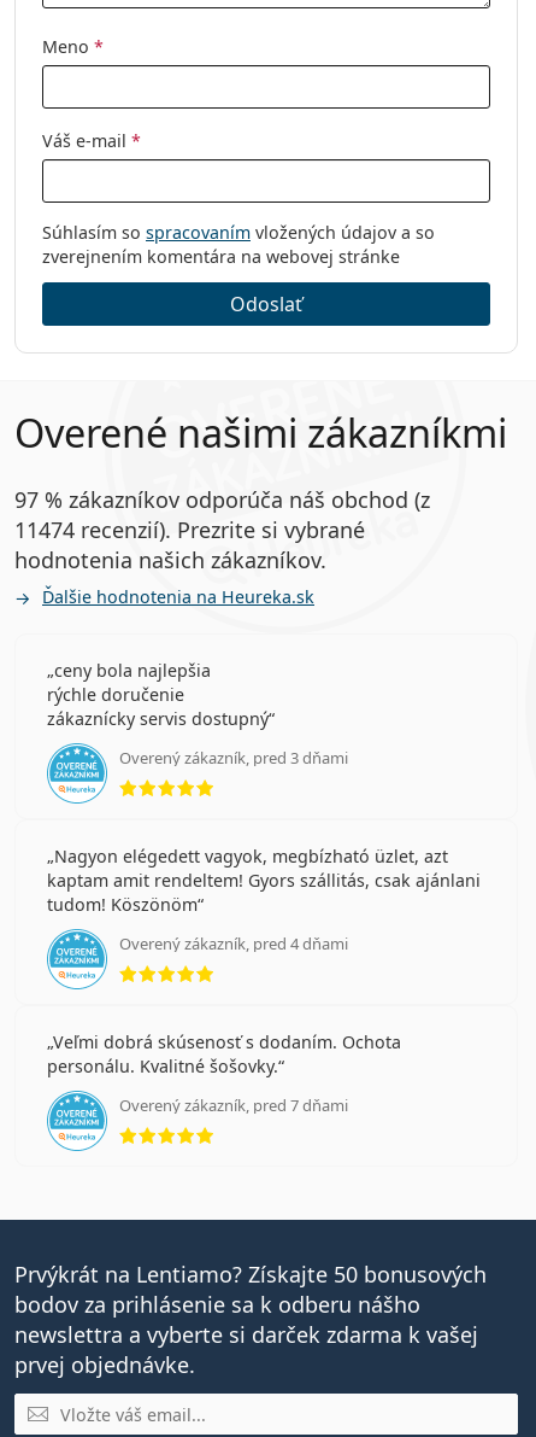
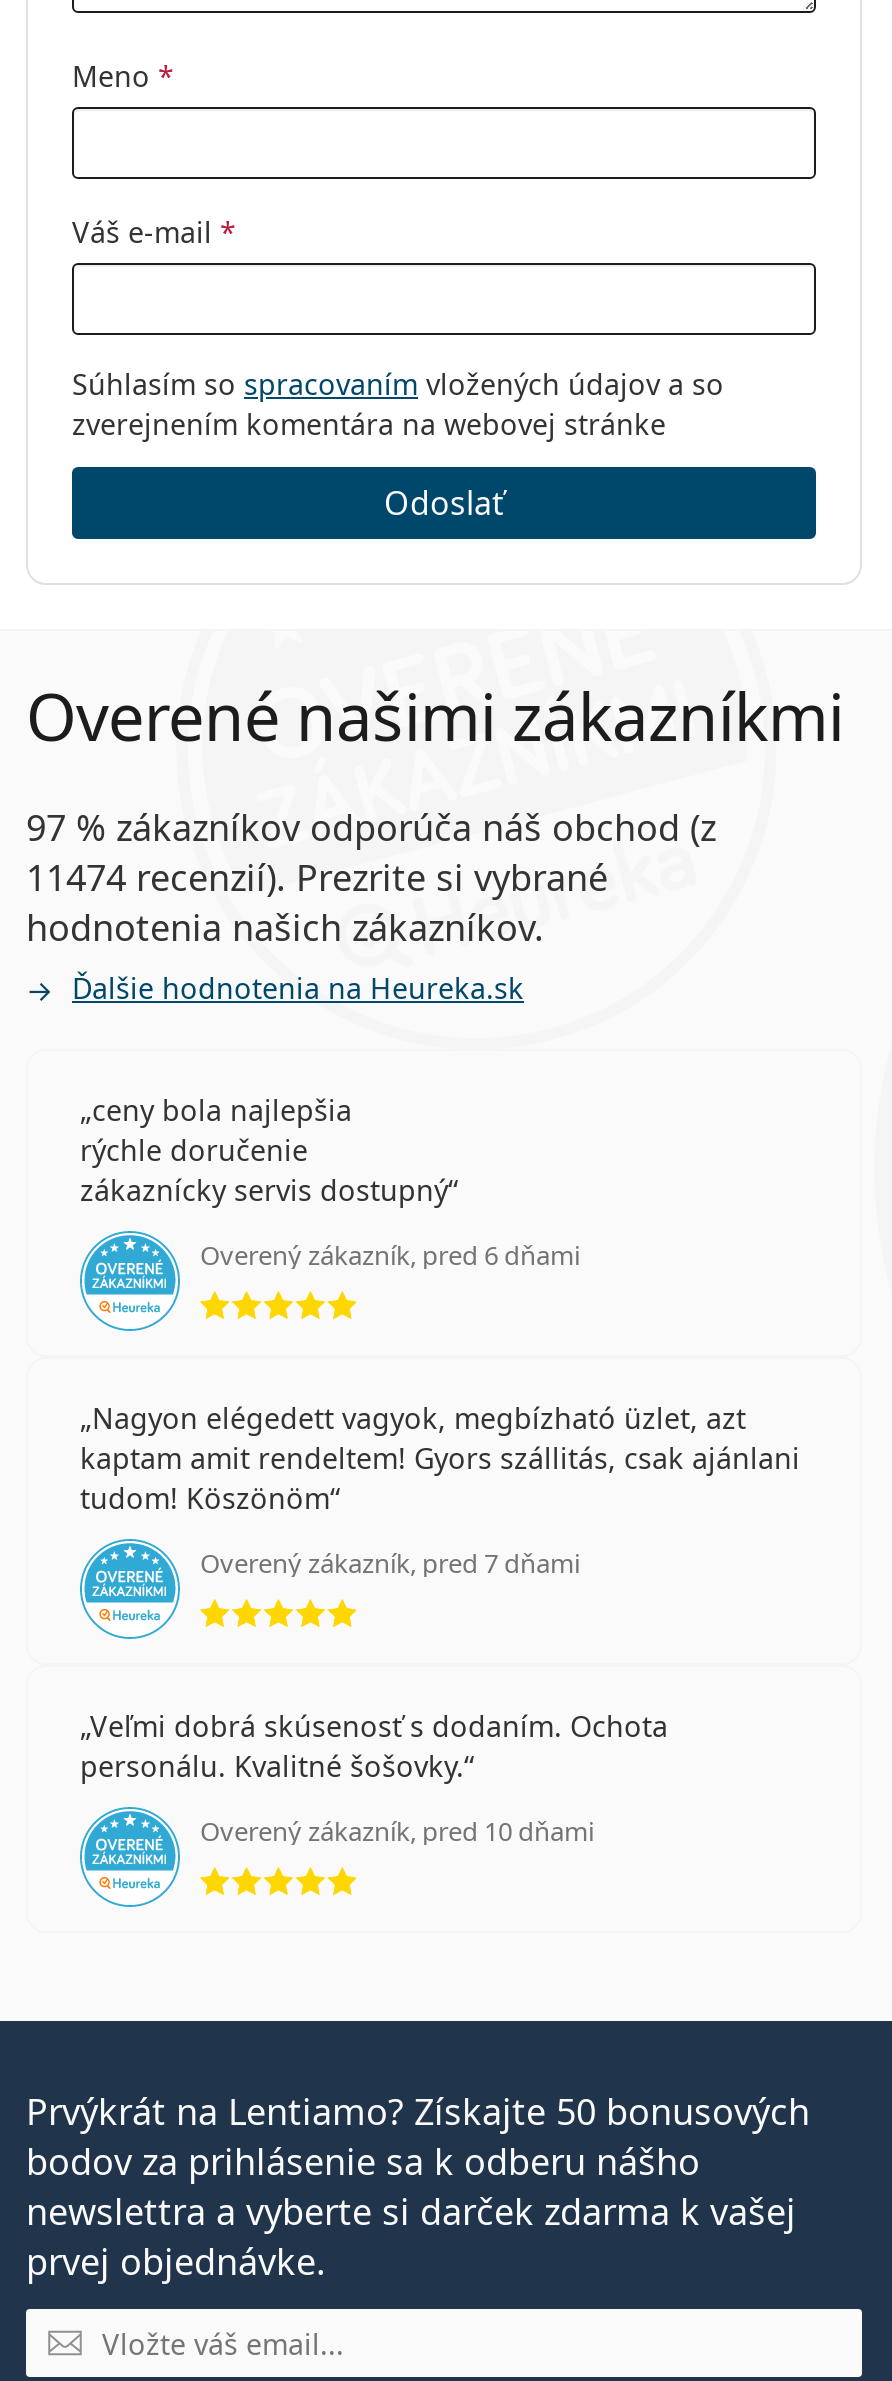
- Overený zákazník, pred 3 dňami
+ Overený zákazník, pred 6 dňami

- Overený zákazník, pred 4 dňami

+ Overený zákazník, pred 10 dňami

moved up: Overený zákazník, pred 7 dňami
